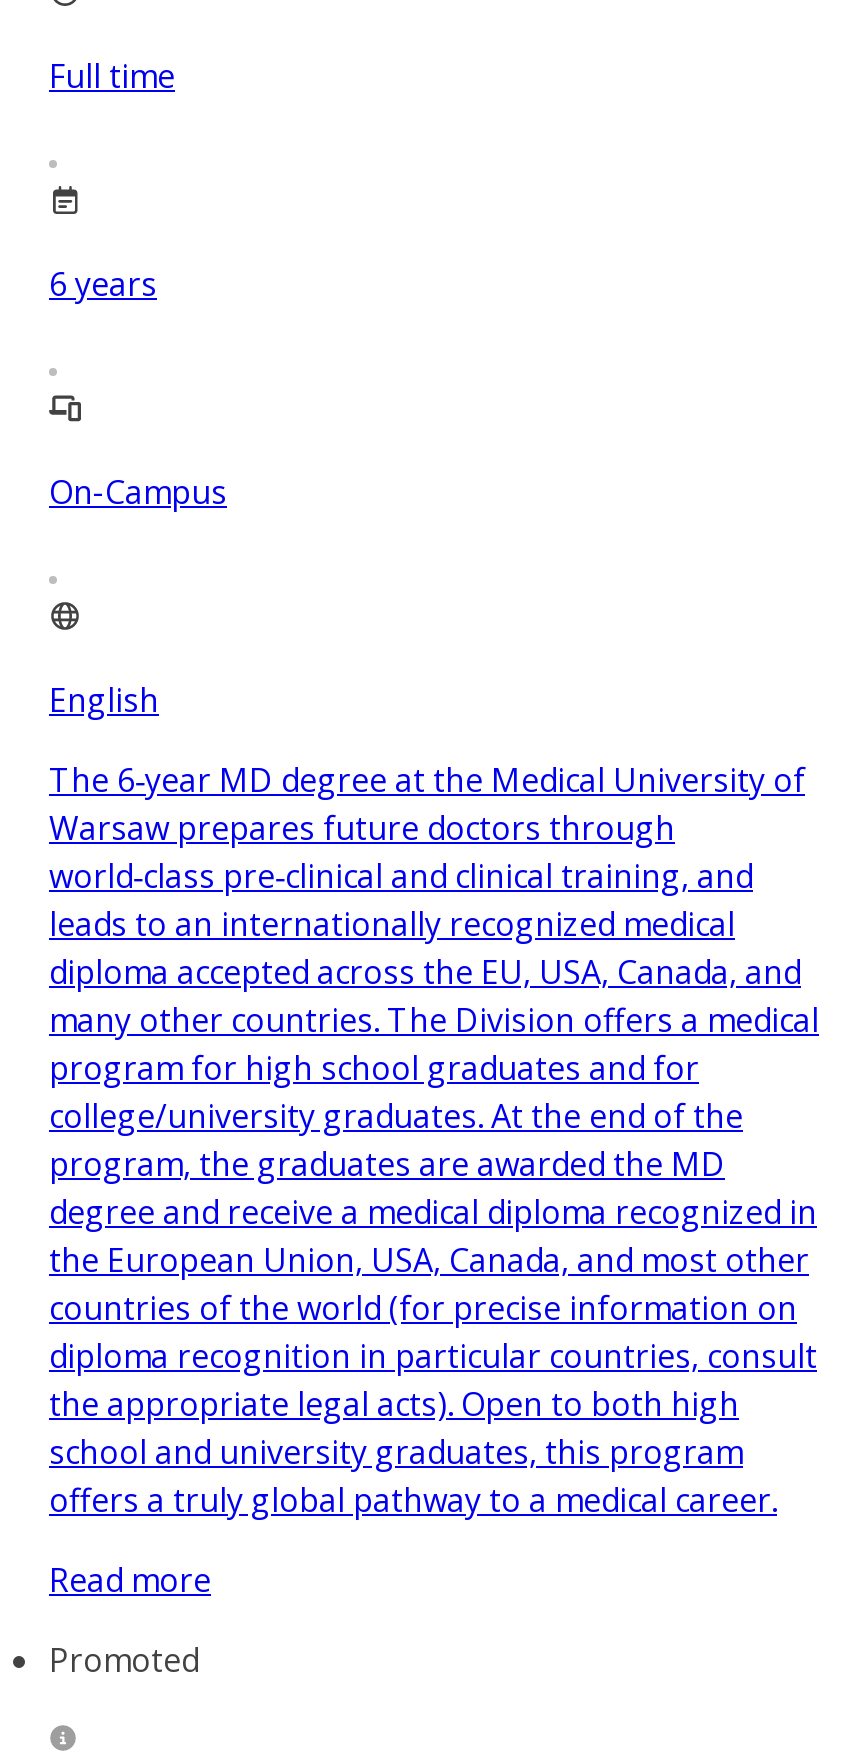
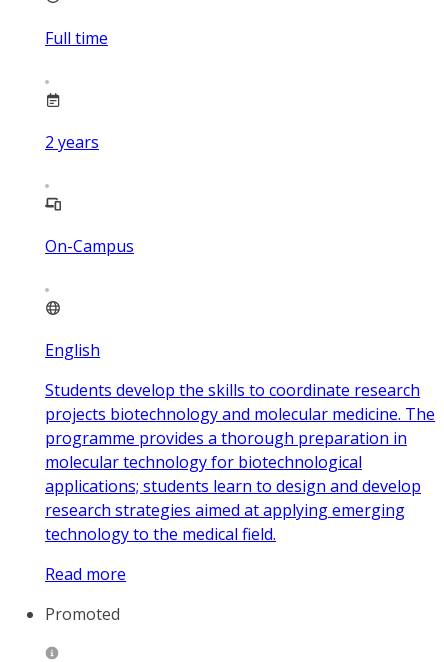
- 6 years
+ 2 years

- The 6‑year MD degree at the Medical University of
- Warsaw prepares future doctors through
- world‑class pre‑clinical and clinical training, and
- leads to an internationally recognized medical
- diploma accepted across the EU, USA, Canada, and
- many other countries. The Division offers a medical
- program for high school graduates and for
- college/university graduates. At the end of the
- program, the graduates are awarded the MD
- degree and receive a medical diploma recognized in
- the European Union, USA, Canada, and most other
- countries of the world (for precise information on
- diploma recognition in particular countries, consult
- the appropriate legal acts). Open to both high
- school and university graduates, this program
- offers a truly global pathway to a medical career.
+ Students develop the skills to coordinate research
+ projects biotechnology and molecular medicine. The
+ programme provides a thorough preparation in
+ molecular technology for biotechnological
+ applications; students learn to design and develop
+ research strategies aimed at applying emerging
+ technology to the medical field.
